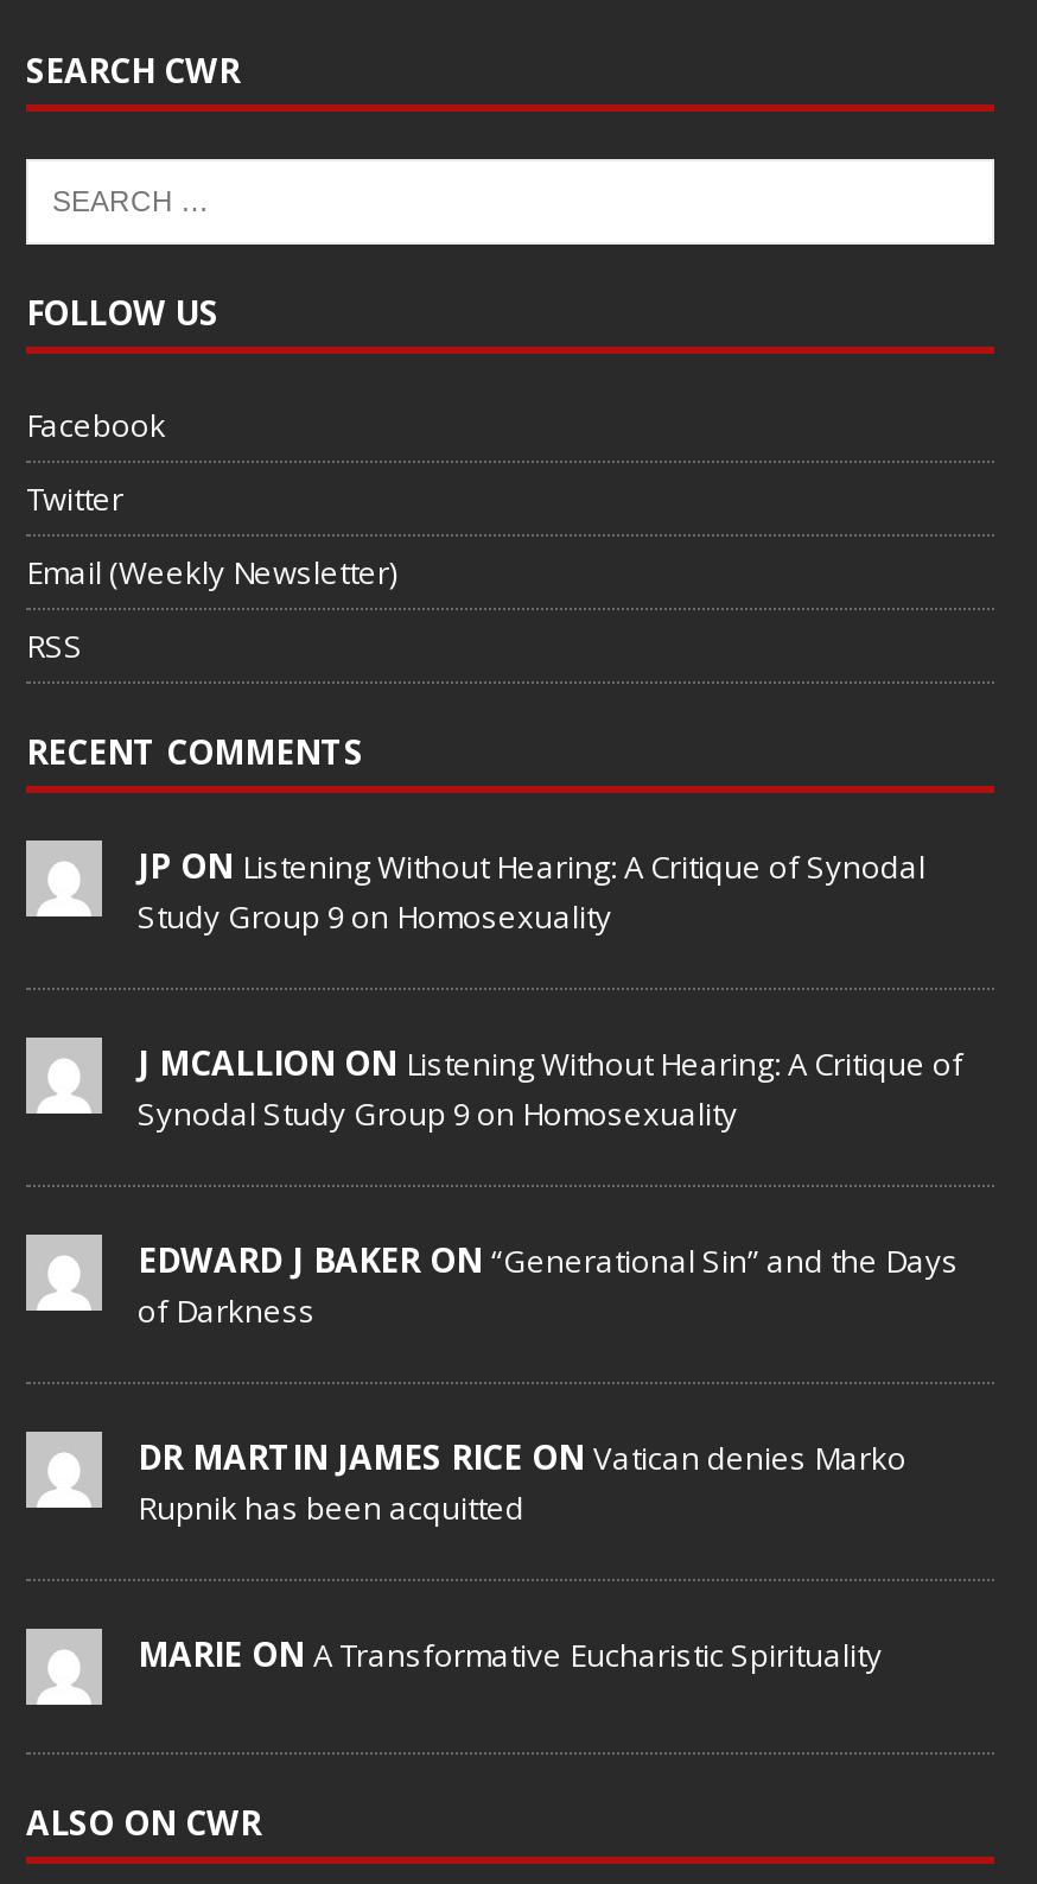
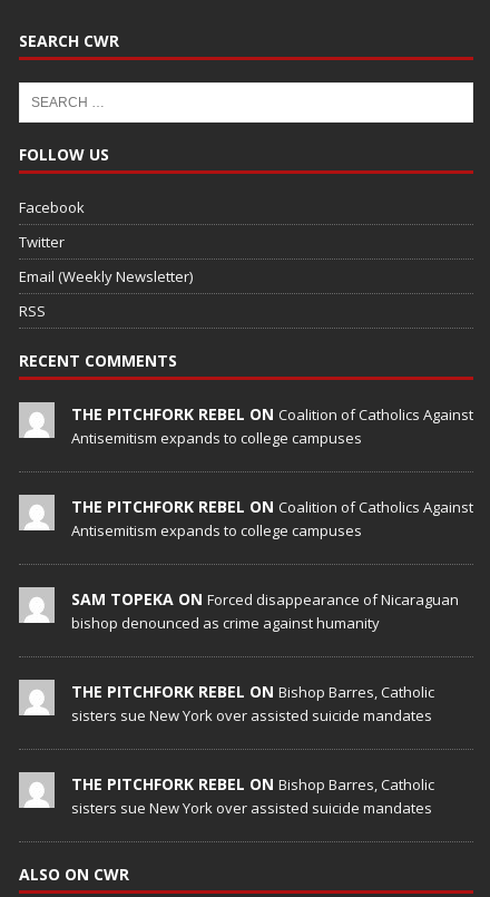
- JP ON Listening Without Hearing: A Critique of Synodal
- Study Group 9 on Homosexuality
+ THE PITCHFORK REBEL ON Coalition of Catholics Against
+ Antisemitism expands to college campuses

- J MCALLION ON Listening Without Hearing: A Critique of
- Synodal Study Group 9 on Homosexuality
+ THE PITCHFORK REBEL ON Coalition of Catholics Against
+ Antisemitism expands to college campuses

- EDWARD J BAKER ON “Generational Sin” and the Days
- of Darkness
+ SAM TOPEKA ON Forced disappearance of Nicaraguan
+ bishop denounced as crime against humanity

- DR MARTIN JAMES RICE ON Vatican denies Marko
- Rupnik has been acquitted
+ THE PITCHFORK REBEL ON Bishop Barres, Catholic
+ sisters sue New York over assisted suicide mandates

- MARIE ON A Transformative Eucharistic Spirituality
+ THE PITCHFORK REBEL ON Bishop Barres, Catholic
+ sisters sue New York over assisted suicide mandates
